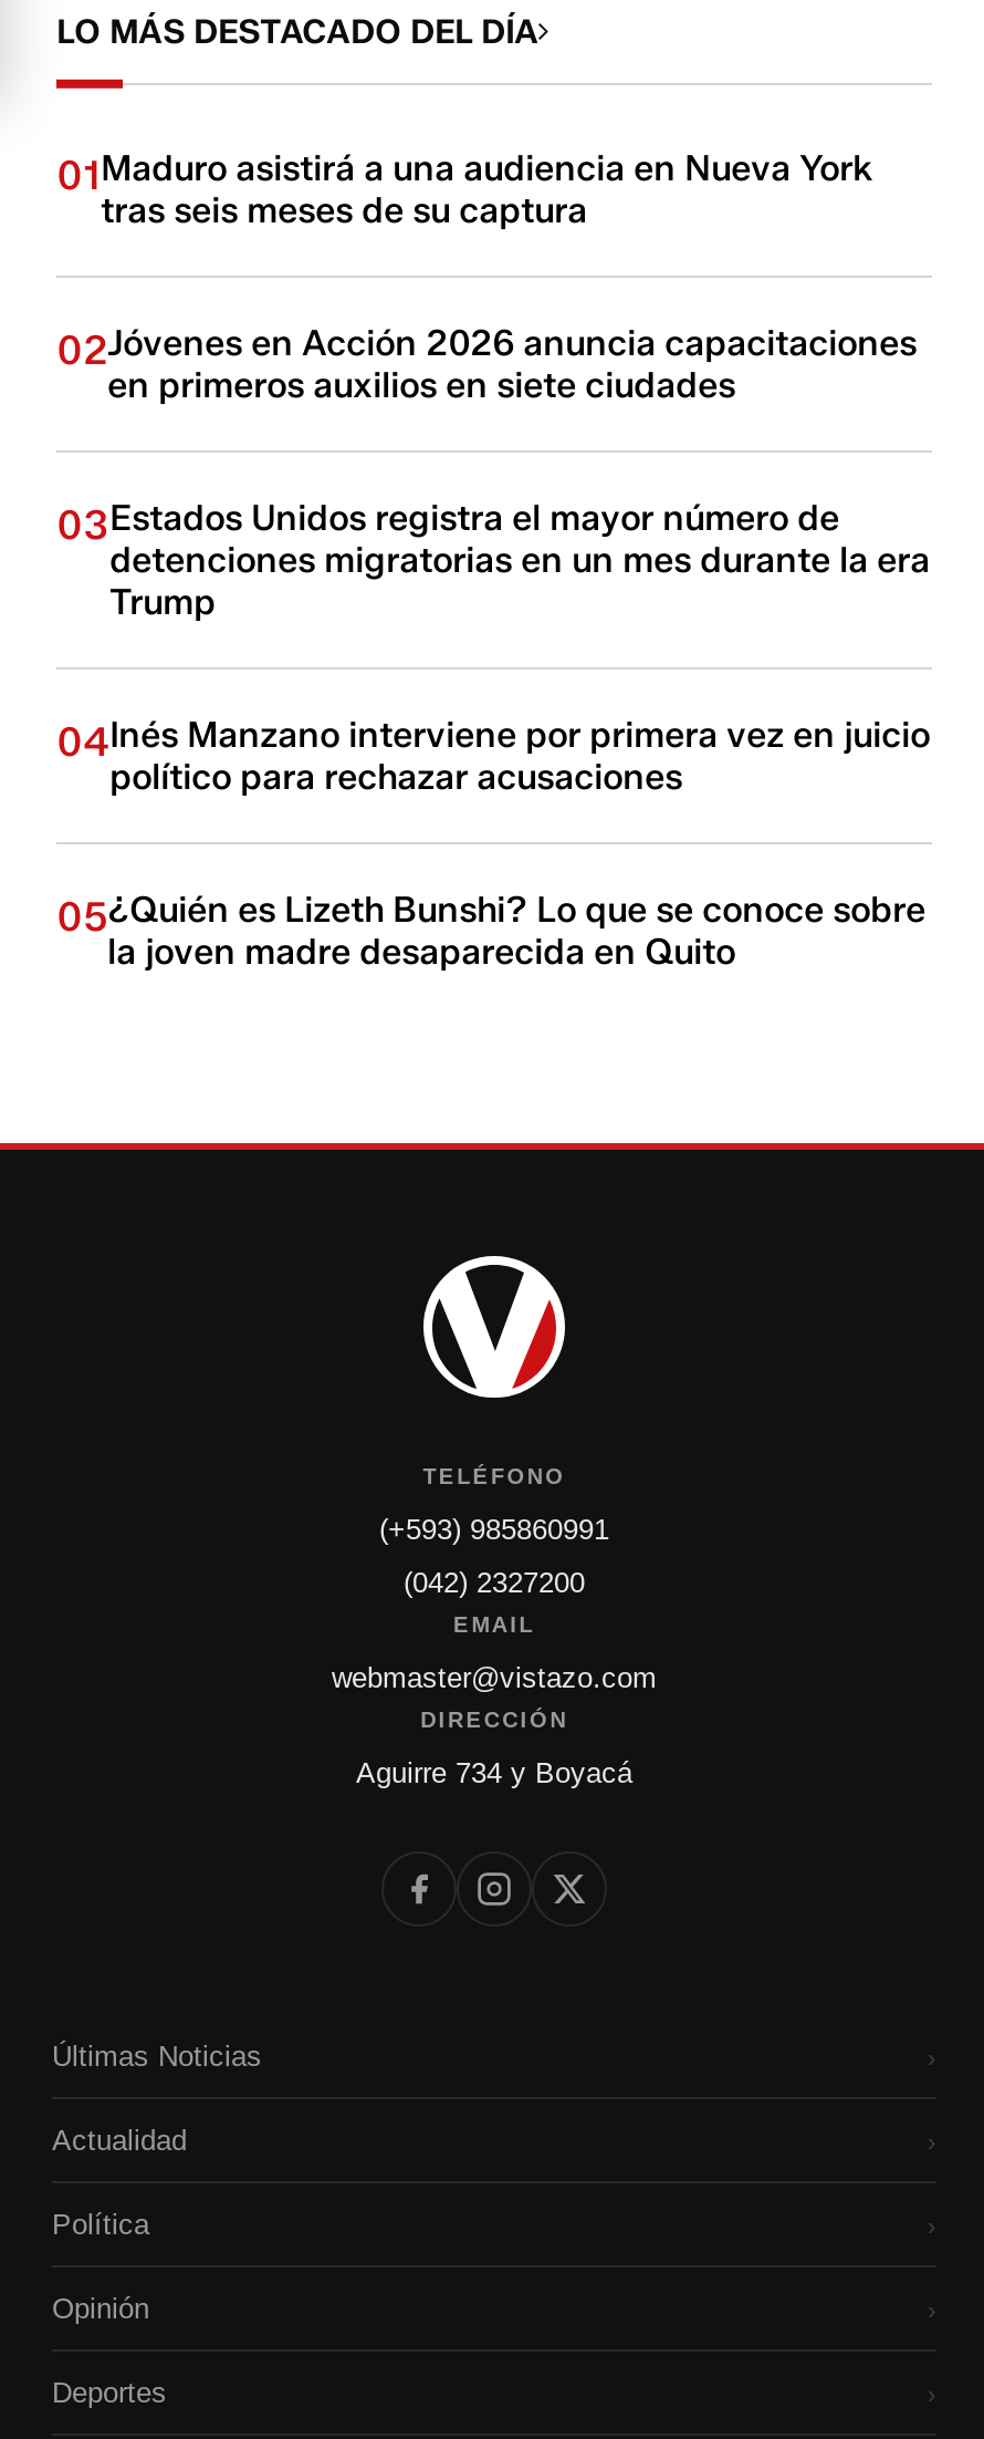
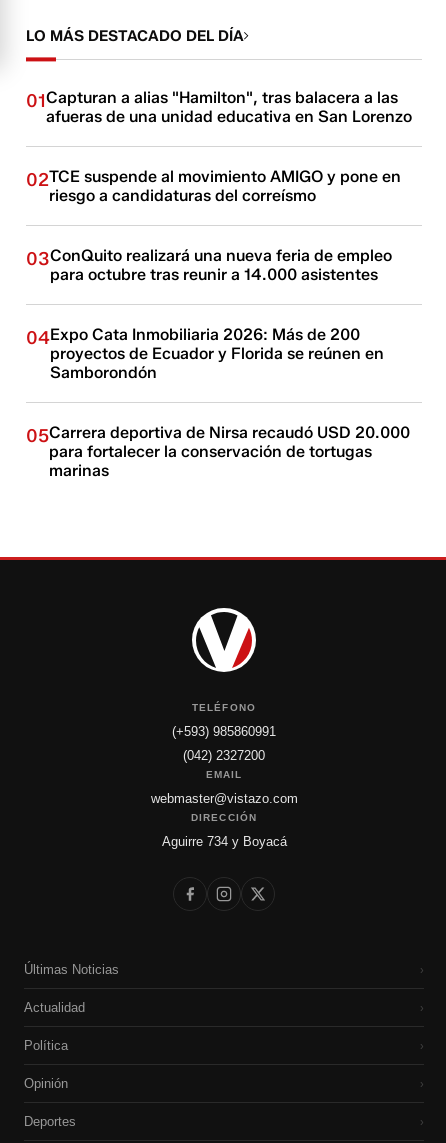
- 01Maduro asistirá a una audiencia en Nueva York
- tras seis meses de su captura
+ 01Capturan a alias "Hamilton", tras balacera a las
+ afueras de una unidad educativa en San Lorenzo

- 02Jóvenes en Acción 2026 anuncia capacitaciones
- en primeros auxilios en siete ciudades
+ 02TCE suspende al movimiento AMIGO y pone en
+ riesgo a candidaturas del correísmo

- 03Estados Unidos registra el mayor número de
- detenciones migratorias en un mes durante la era
- Trump
+ 03ConQuito realizará una nueva feria de empleo
+ para octubre tras reunir a 14.000 asistentes

- 04Inés Manzano interviene por primera vez en juicio
- político para rechazar acusaciones
+ 04Expo Cata Inmobiliaria 2026: Más de 200
+ proyectos de Ecuador y Florida se reúnen en
+ Samborondón

- 05¿Quién es Lizeth Bunshi? Lo que se conoce sobre
- la joven madre desaparecida en Quito
+ 05Carrera deportiva de Nirsa recaudó USD 20.000
+ para fortalecer la conservación de tortugas
+ marinas
